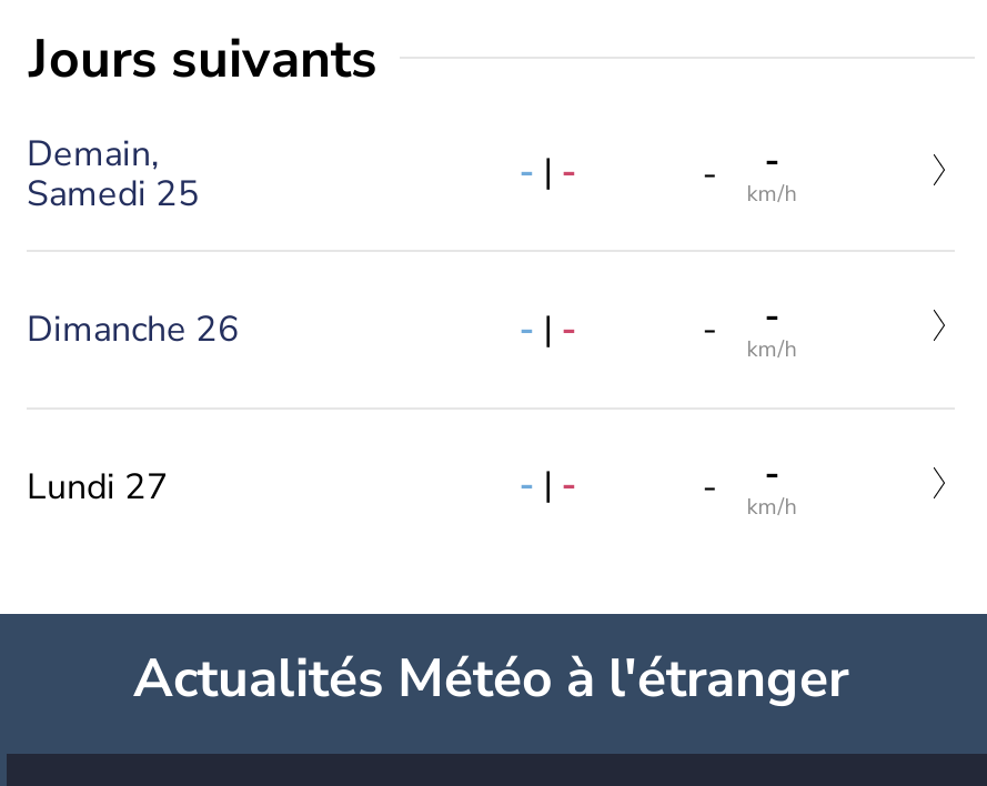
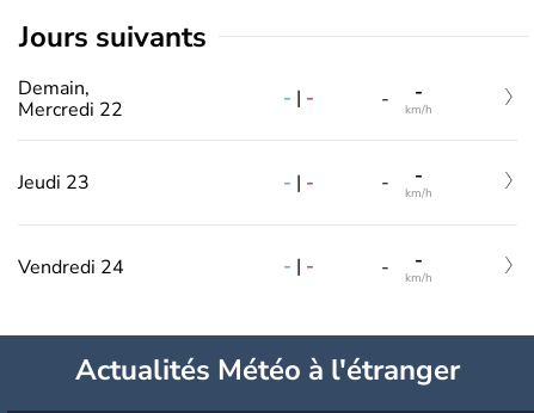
- Samedi 25
+ Mercredi 22

- Dimanche 26
+ Jeudi 23

- Lundi 27
+ Vendredi 24
